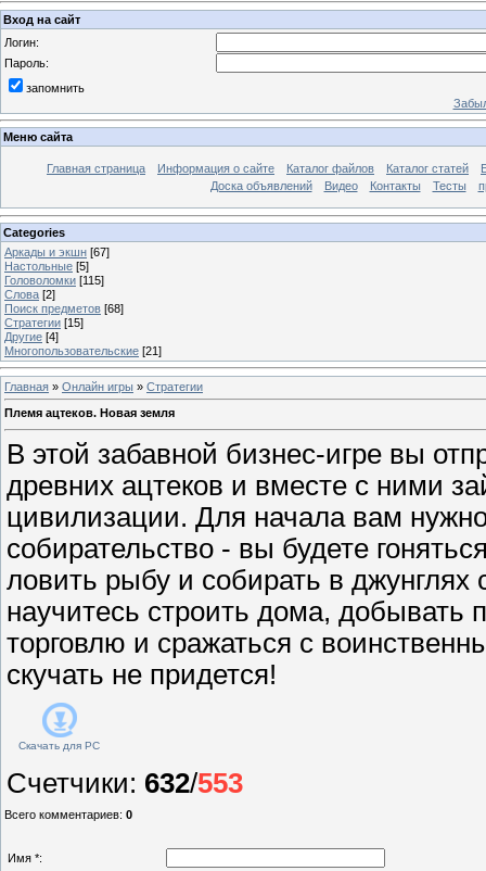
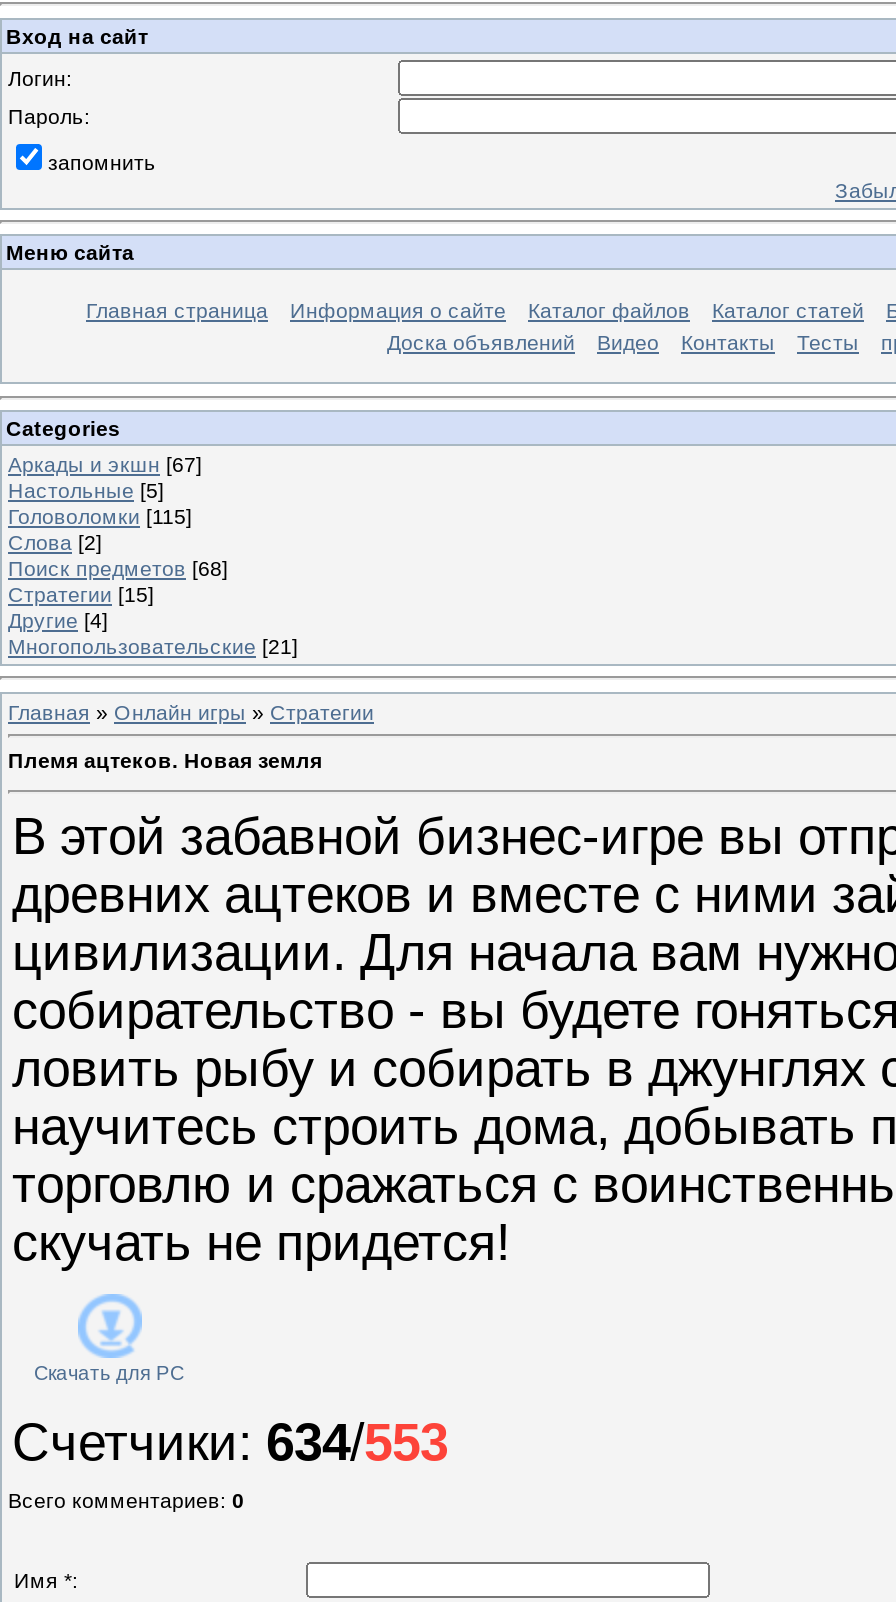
- Счетчики: 632/553
+ Счетчики: 634/553
